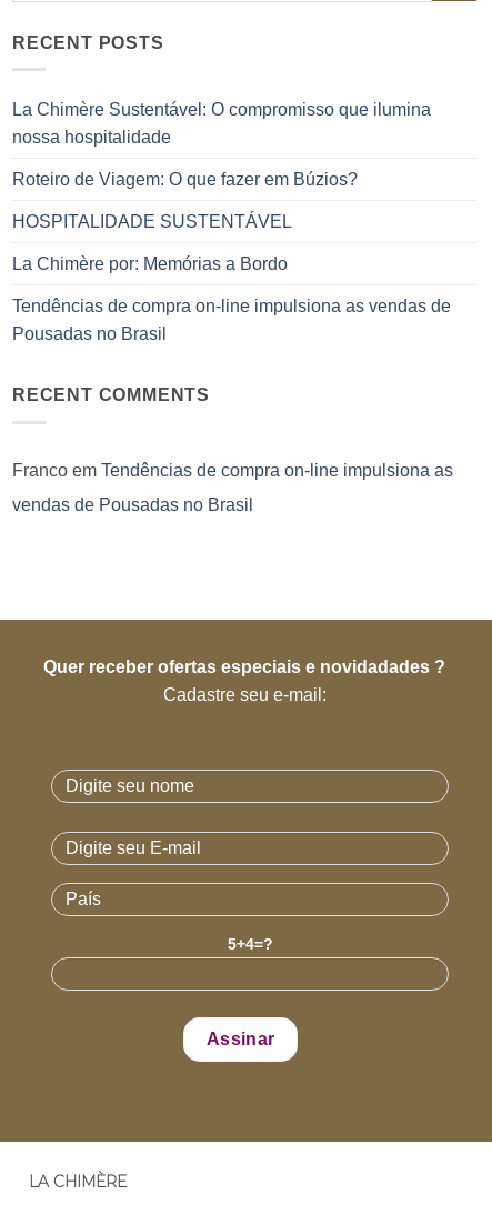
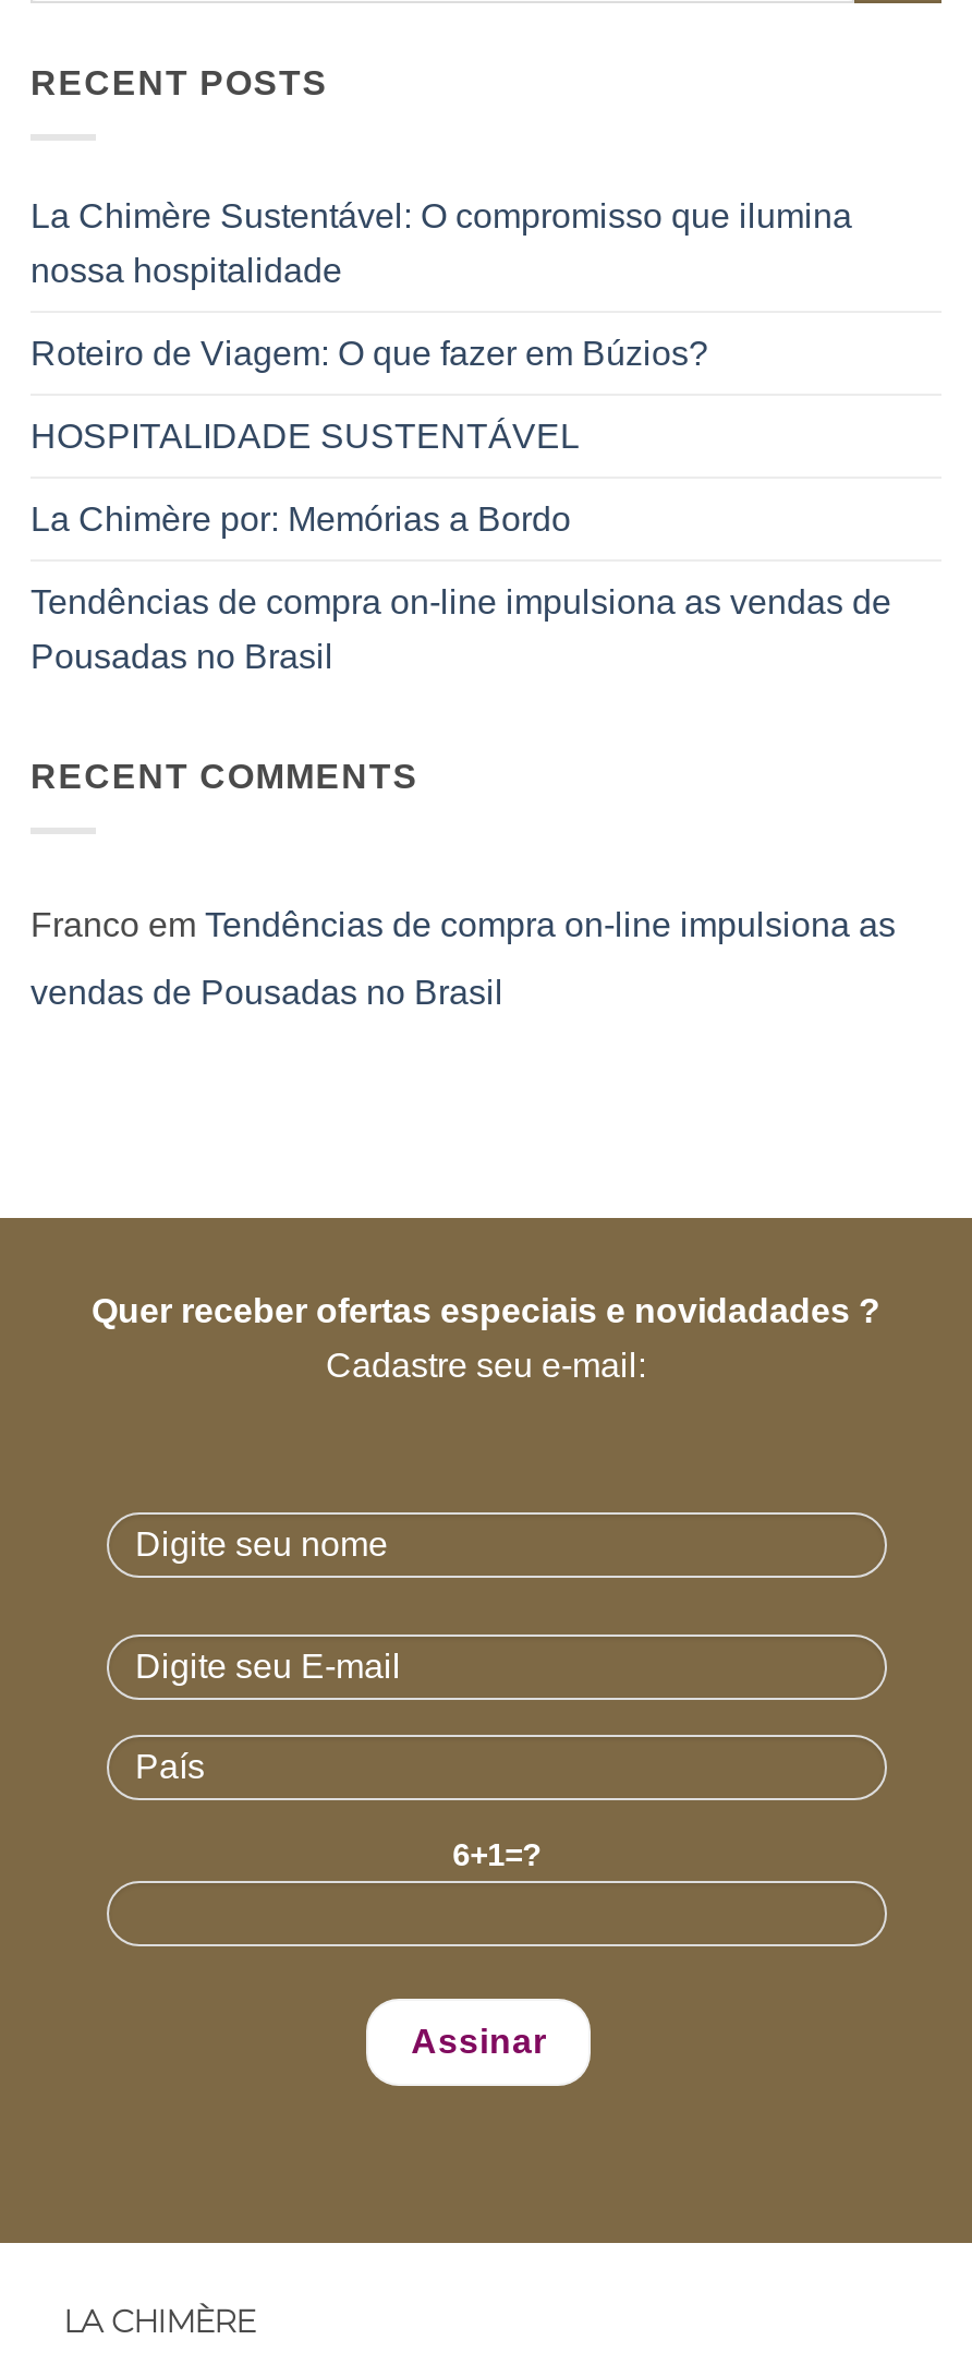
- 5+4=?
+ 6+1=?
